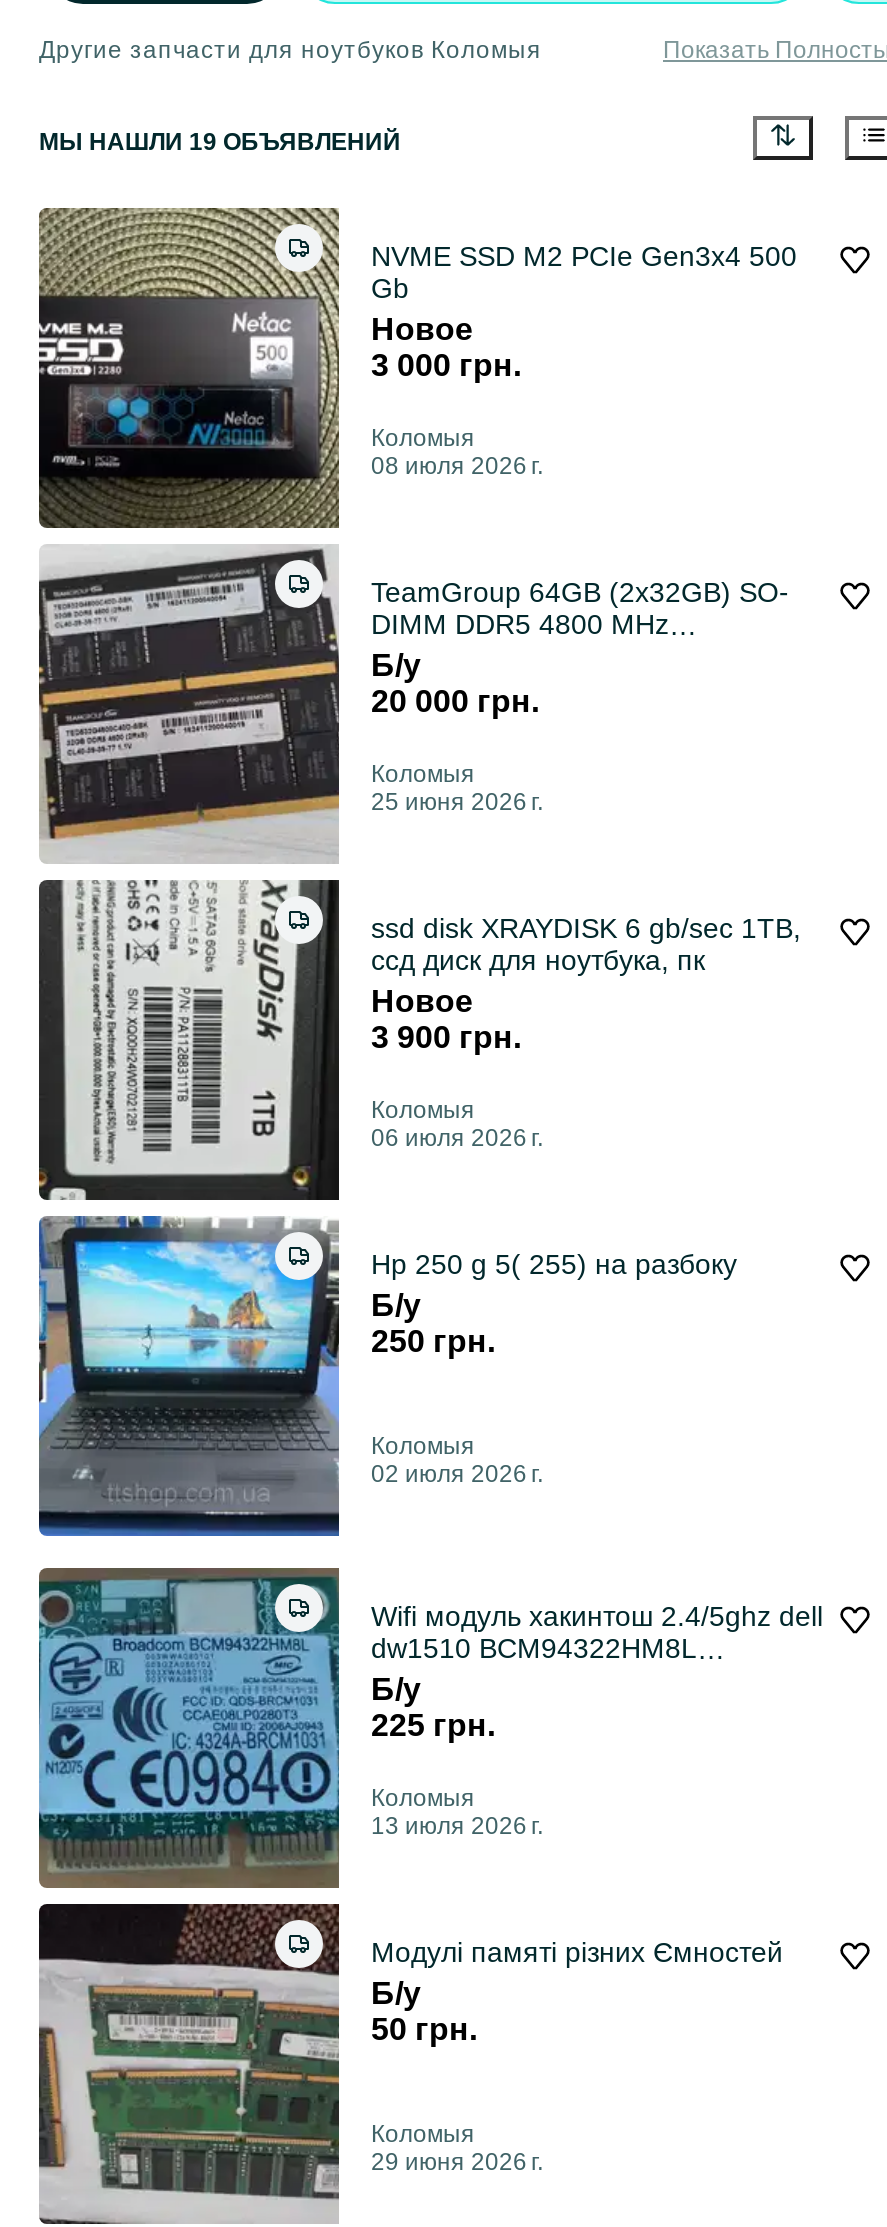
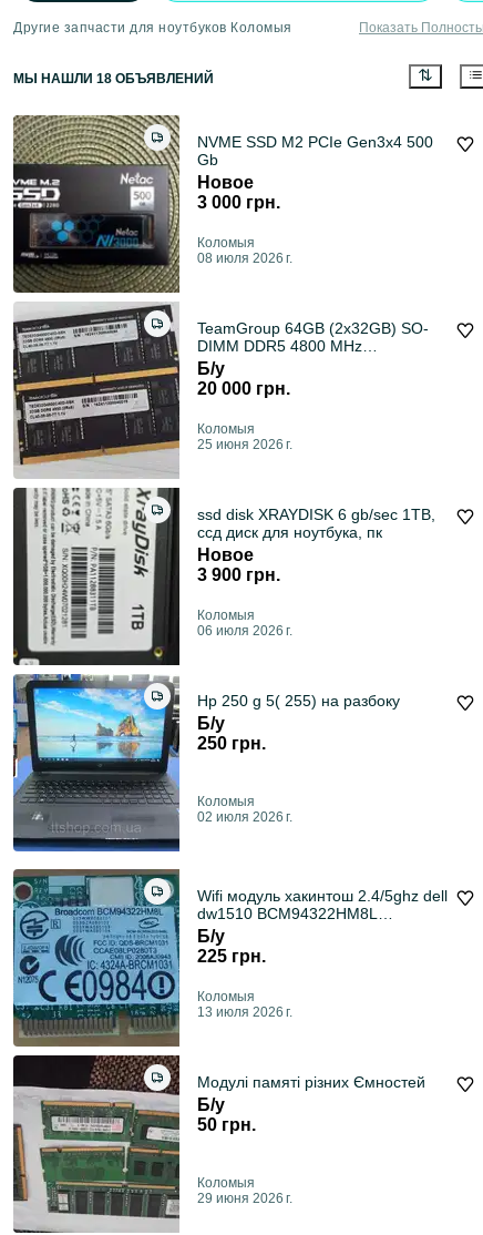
- МЫ НАШЛИ 19 ОБЪЯВЛЕНИЙ
+ МЫ НАШЛИ 18 ОБЪЯВЛЕНИЙ
